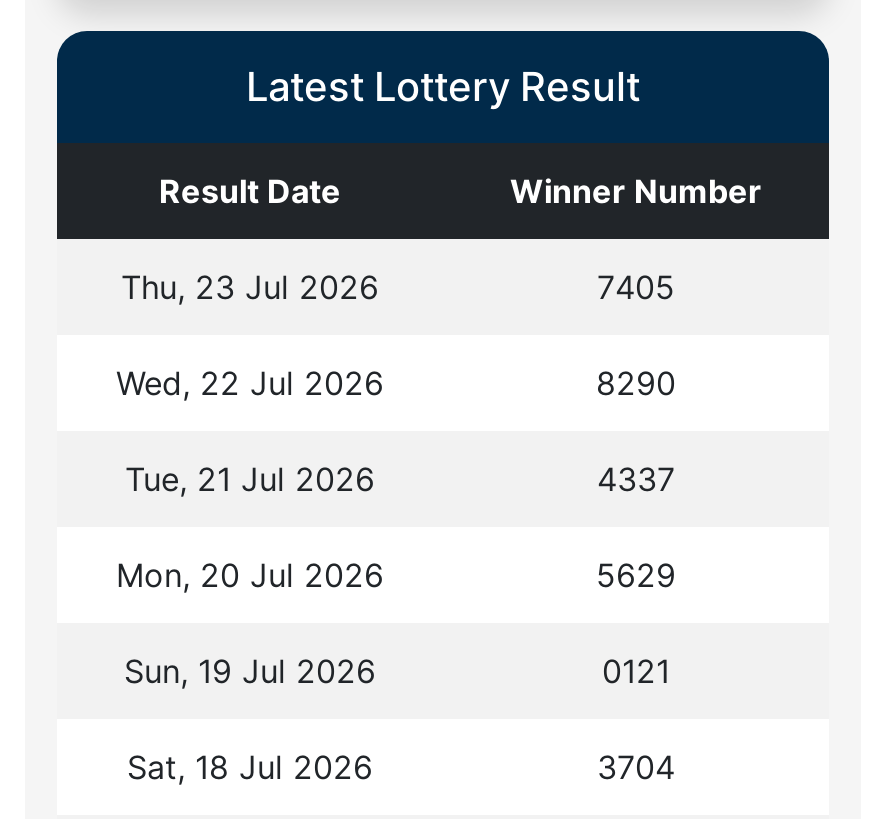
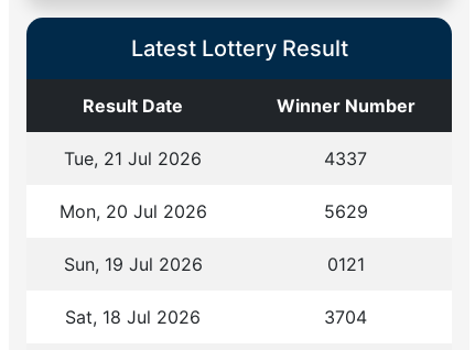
- Thu, 23 Jul 2026
- 7405
- Wed, 22 Jul 2026
- 8290
